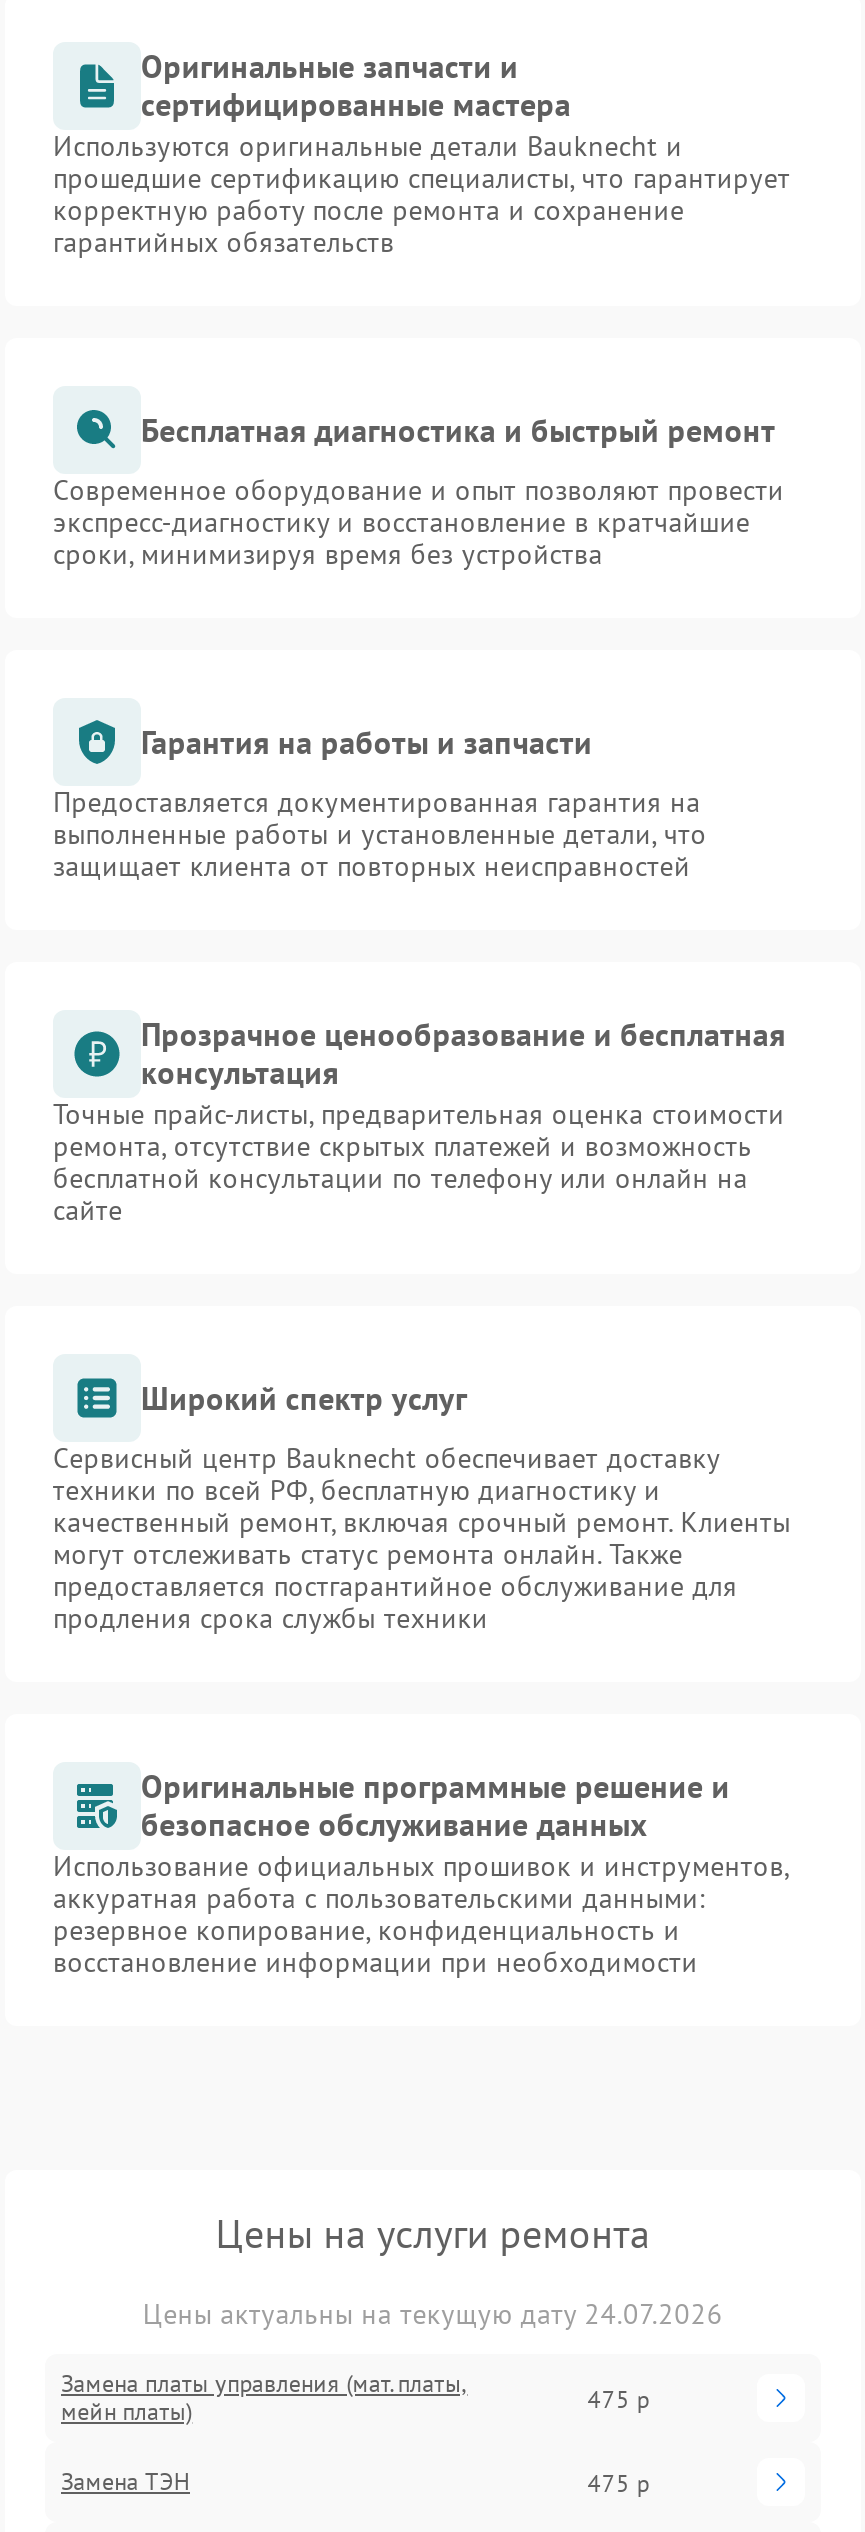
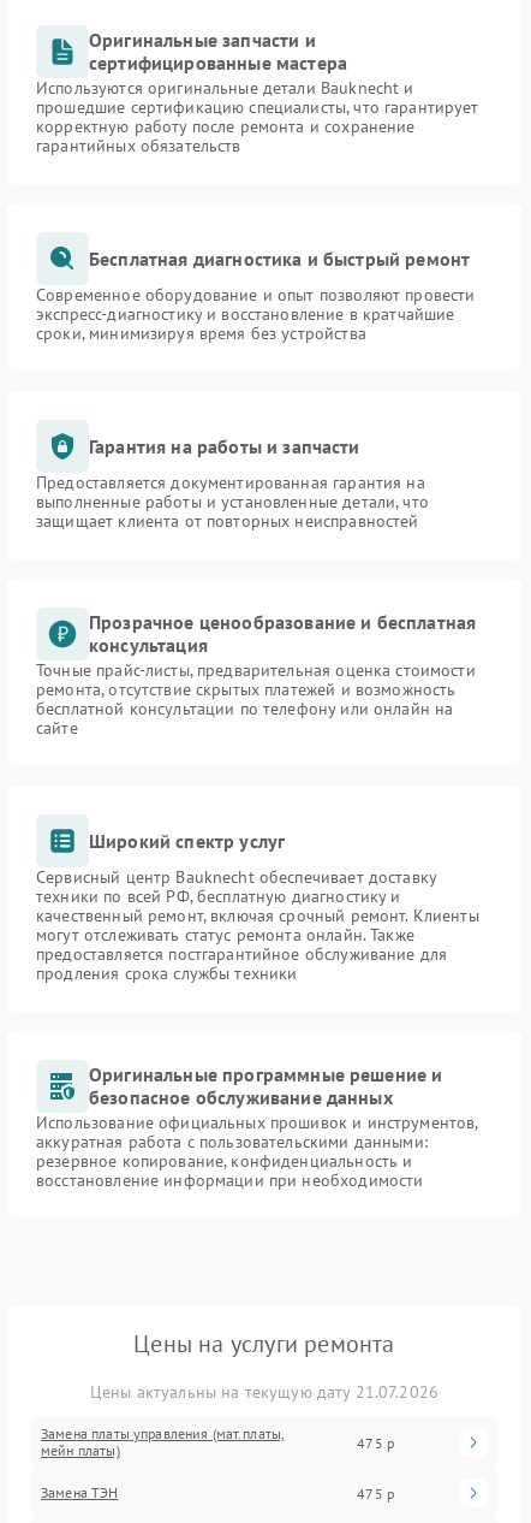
- Цены актуальны на текущую дату 24.07.2026
+ Цены актуальны на текущую дату 21.07.2026
